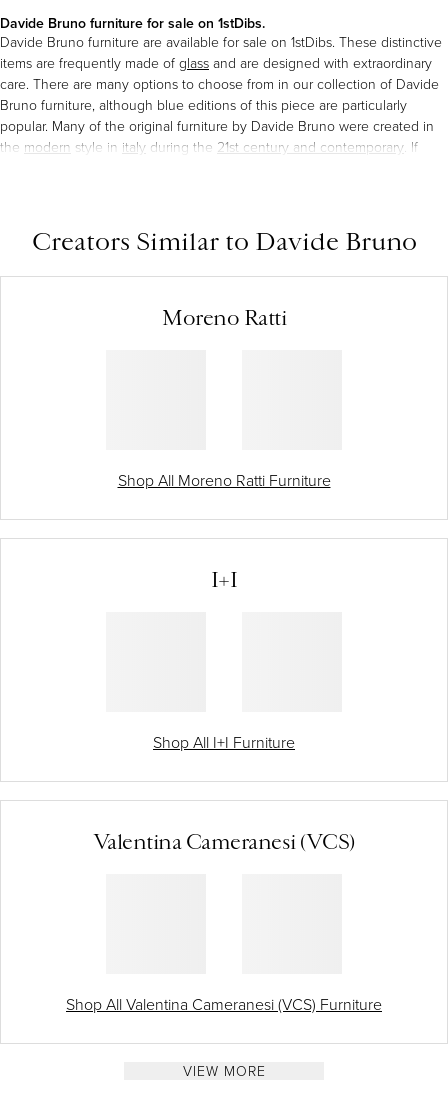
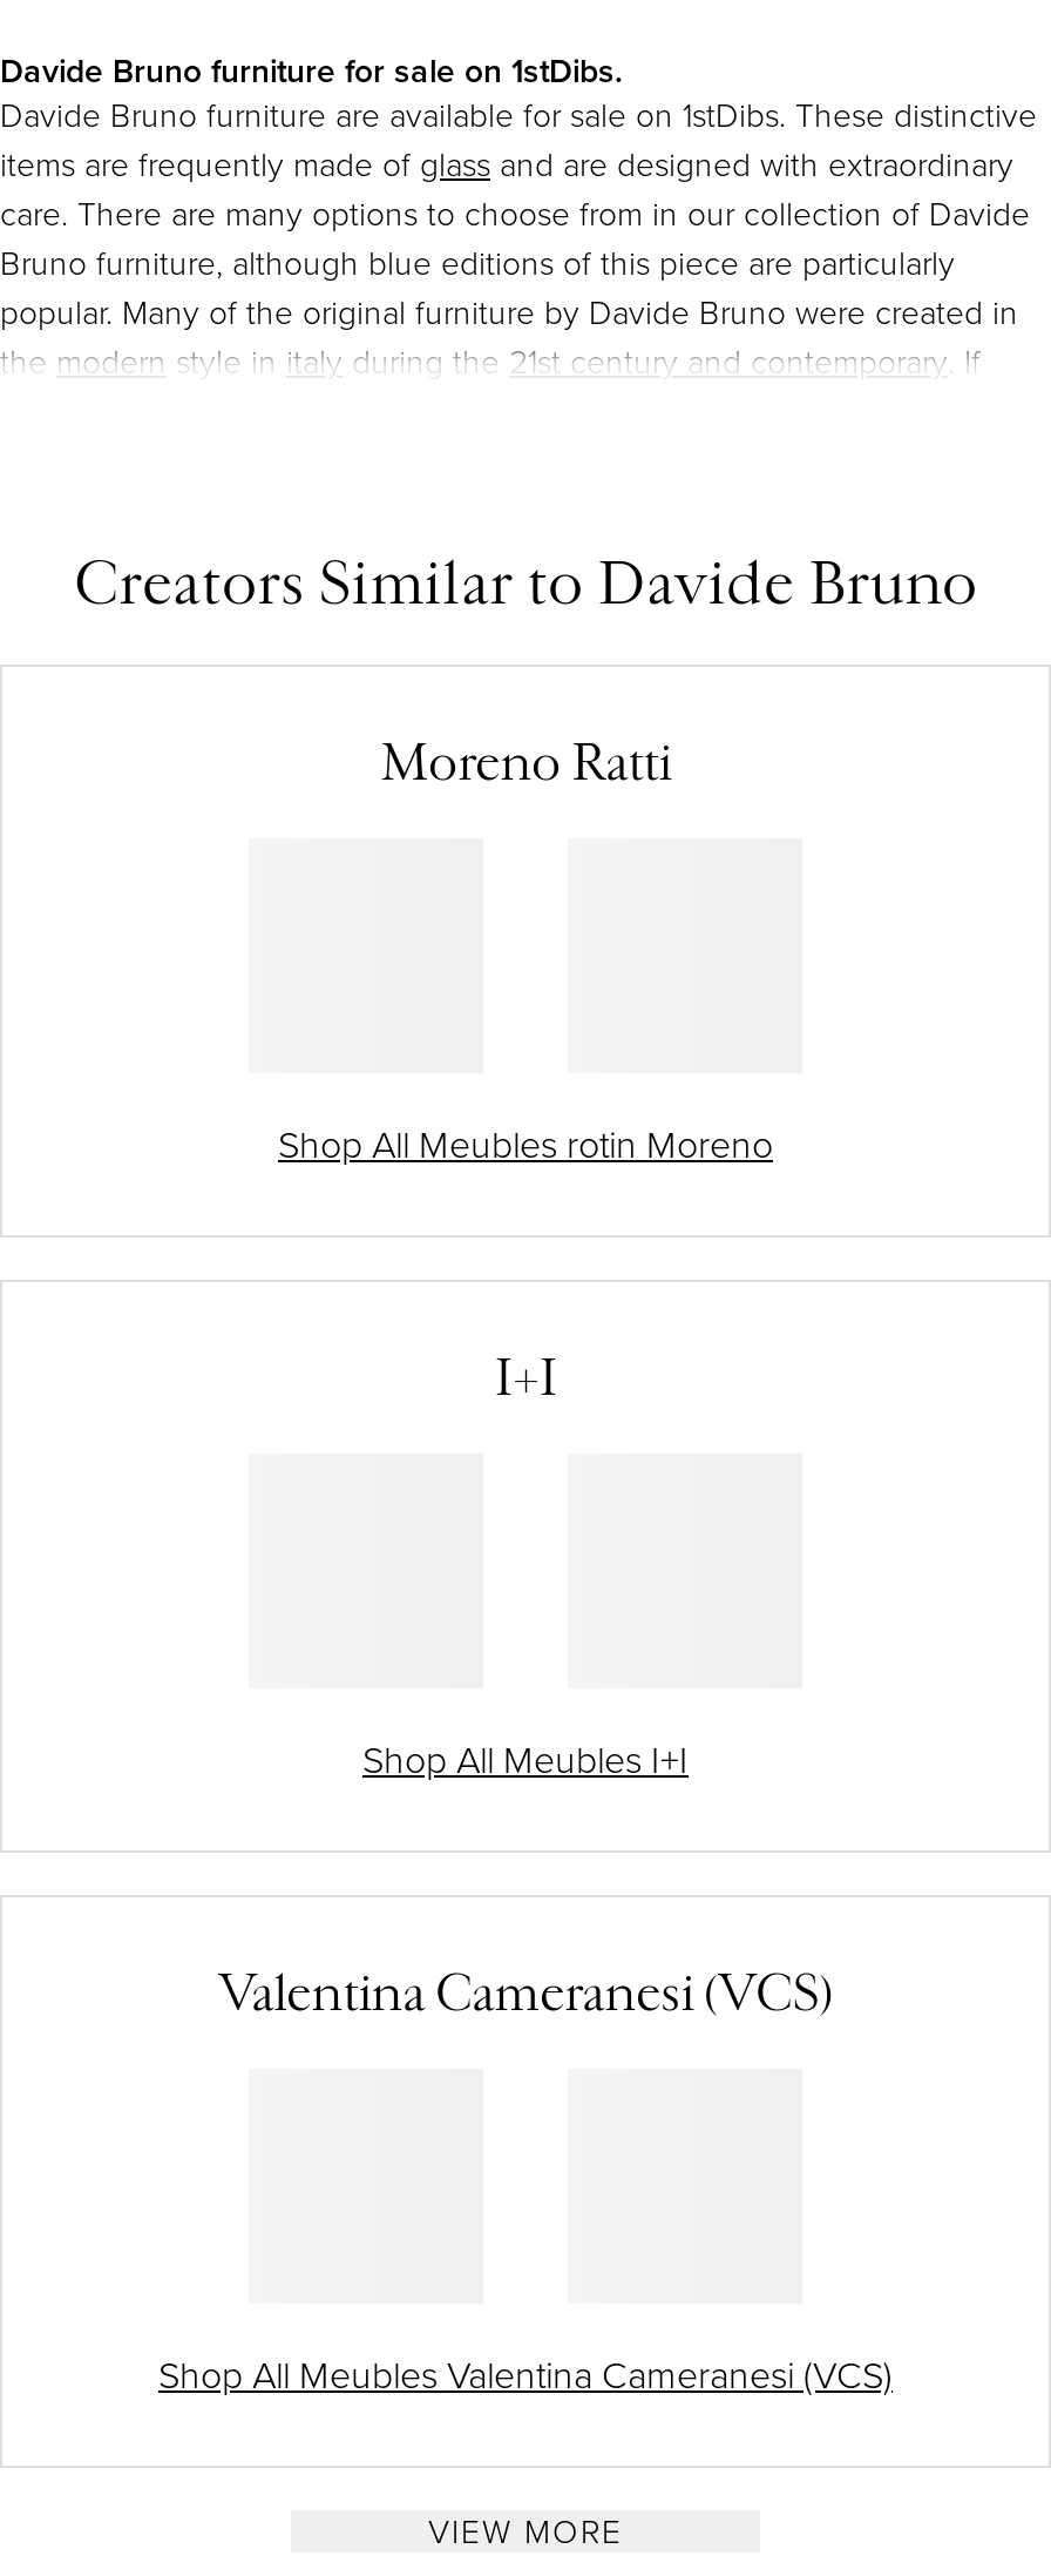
- Shop All Moreno Ratti Furniture
+ Shop All Meubles rotin Moreno

- Shop All I+I Furniture
+ Shop All Meubles I+I

- Shop All Valentina Cameranesi (VCS) Furniture
+ Shop All Meubles Valentina Cameranesi (VCS)
